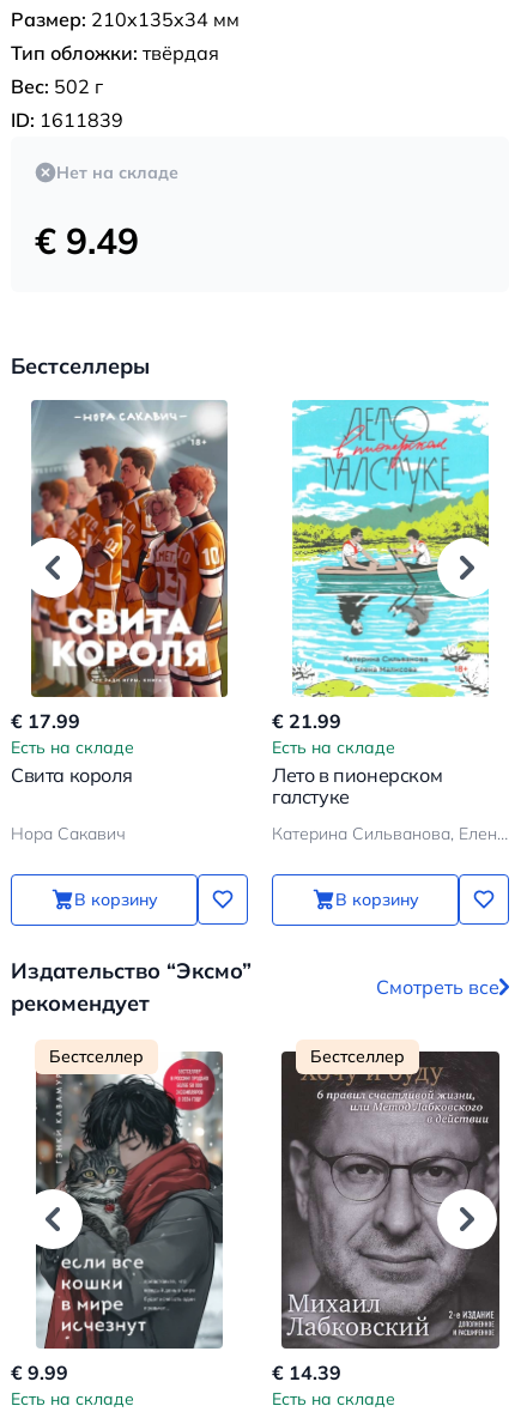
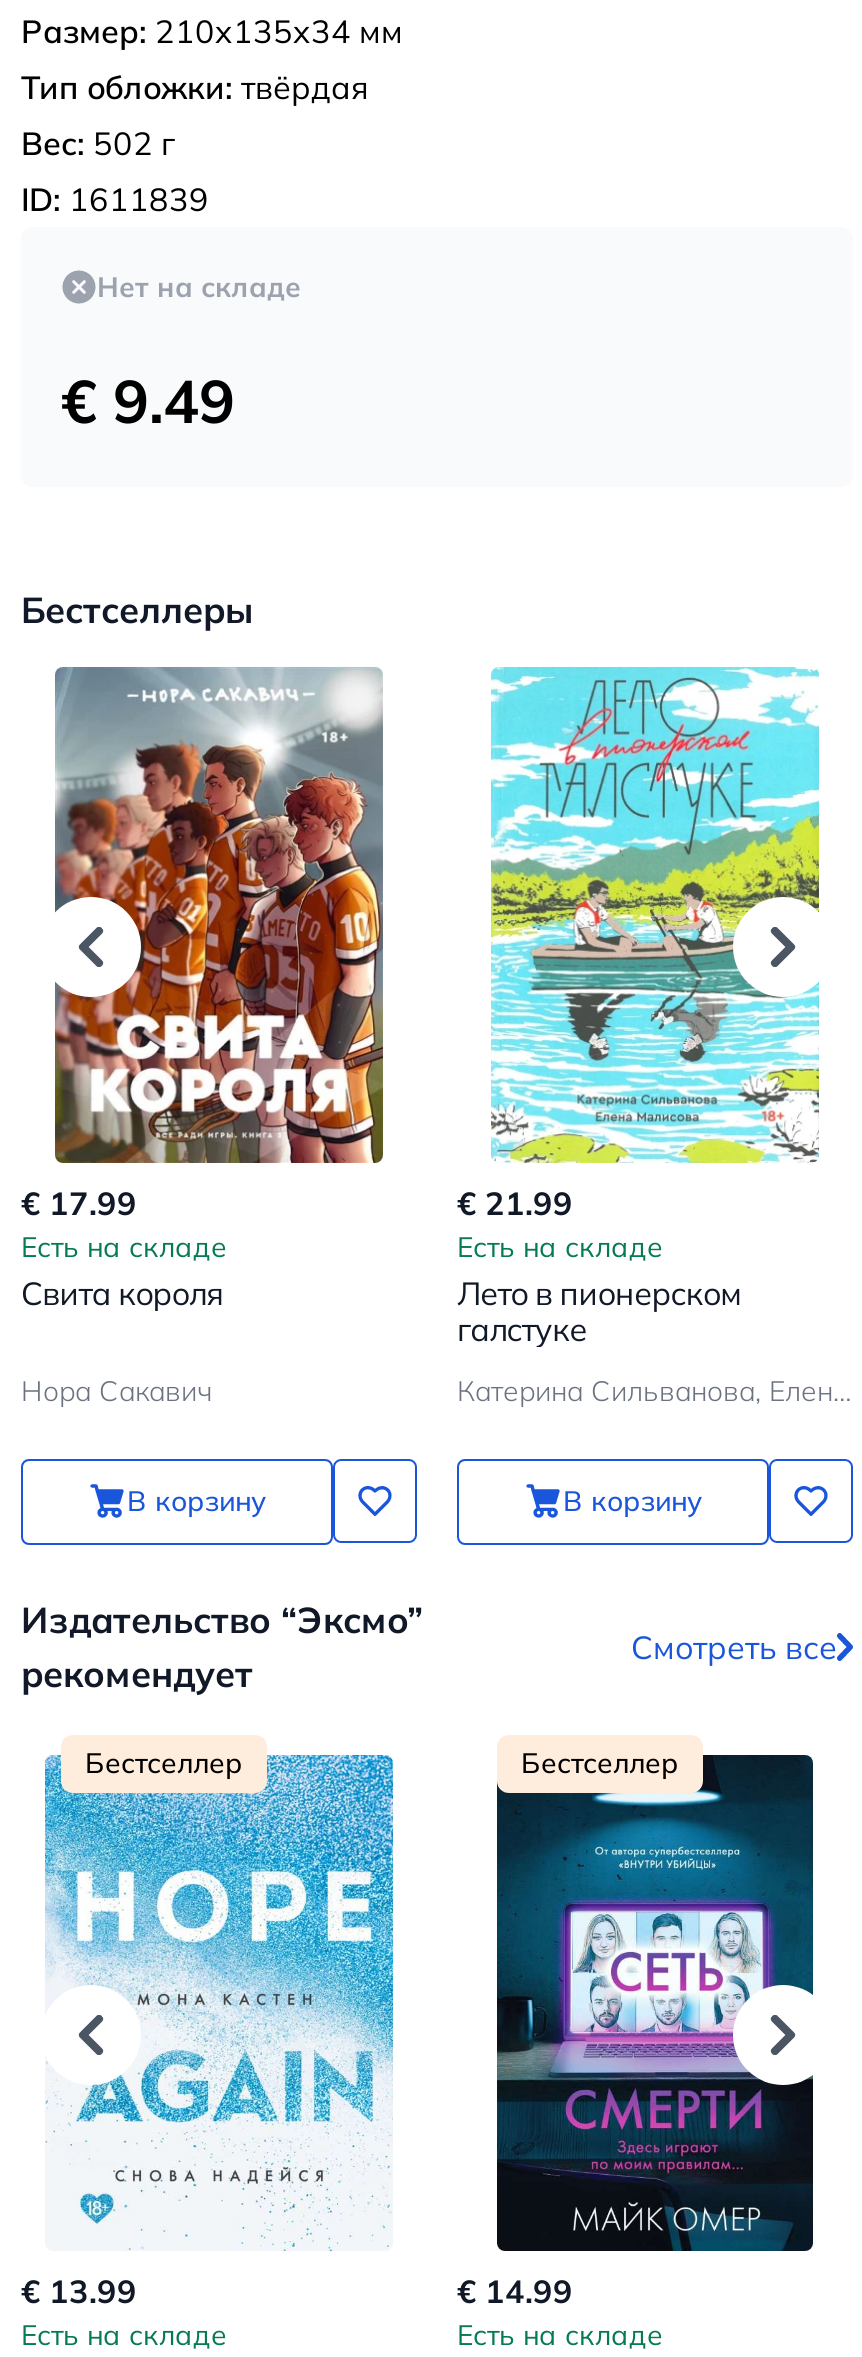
- [image]
- € 9.99
+ [image]
+ € 13.99

- [image]
- € 14.39
+ [image]
+ € 14.99
